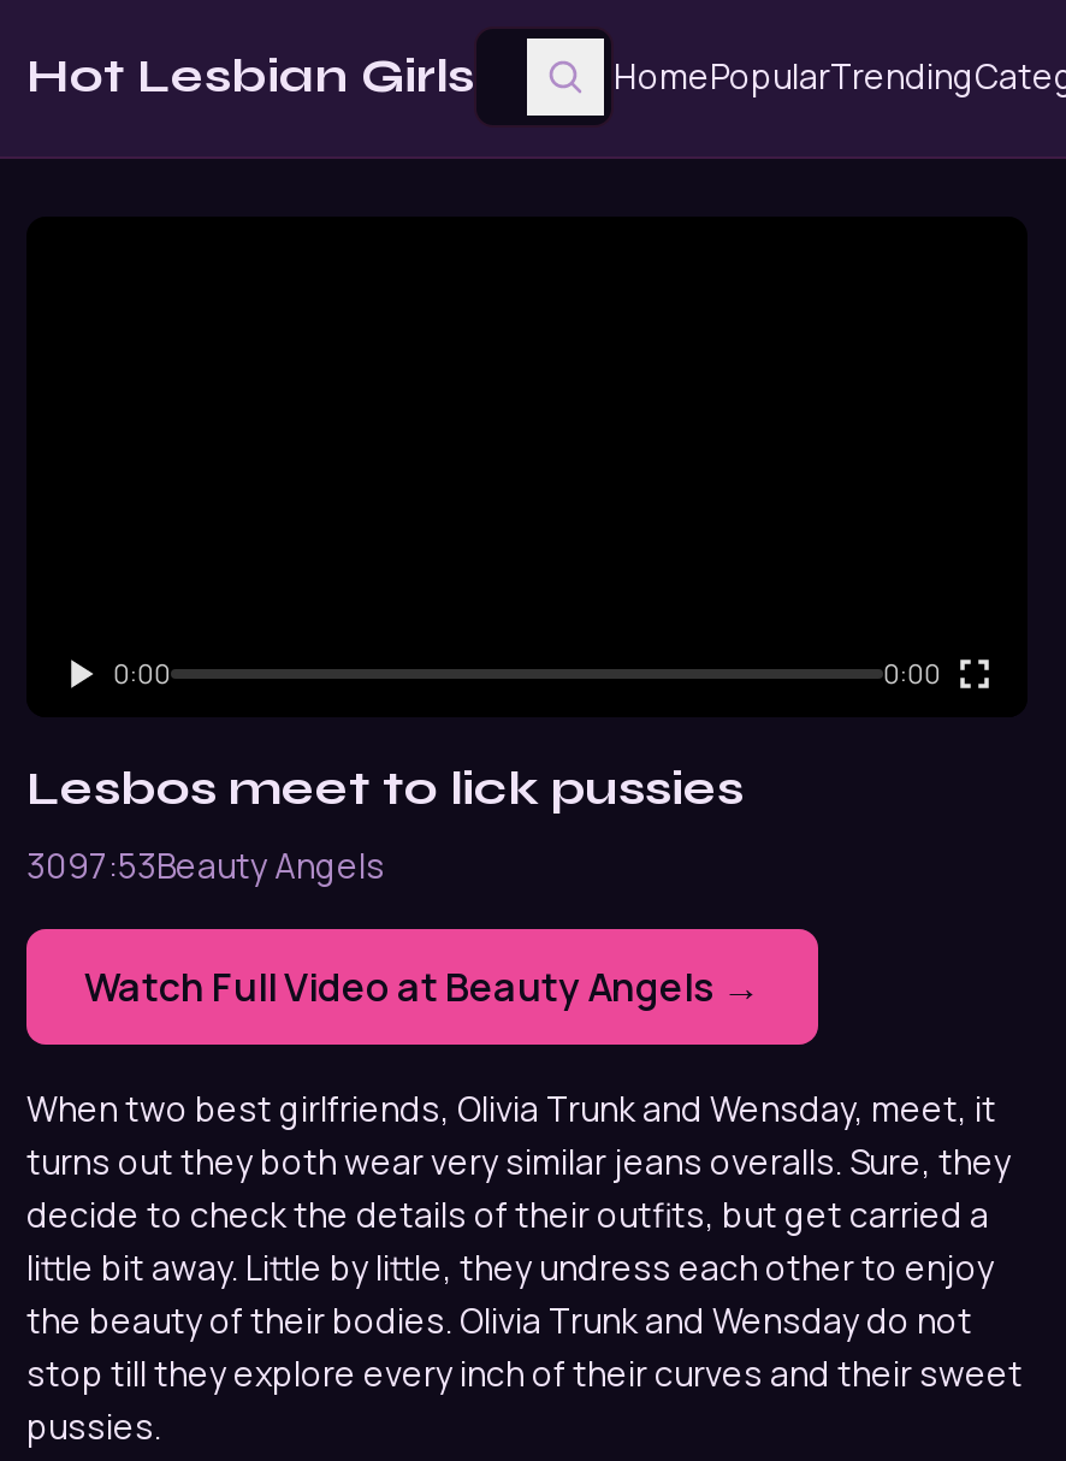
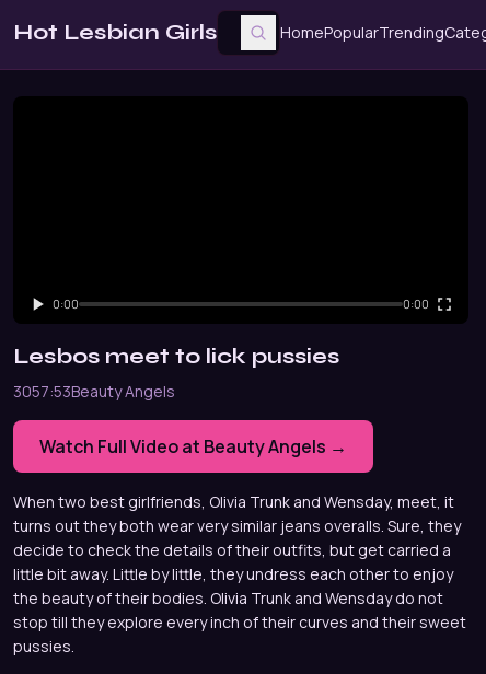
- 3097:53Beauty Angels
+ 3057:53Beauty Angels
